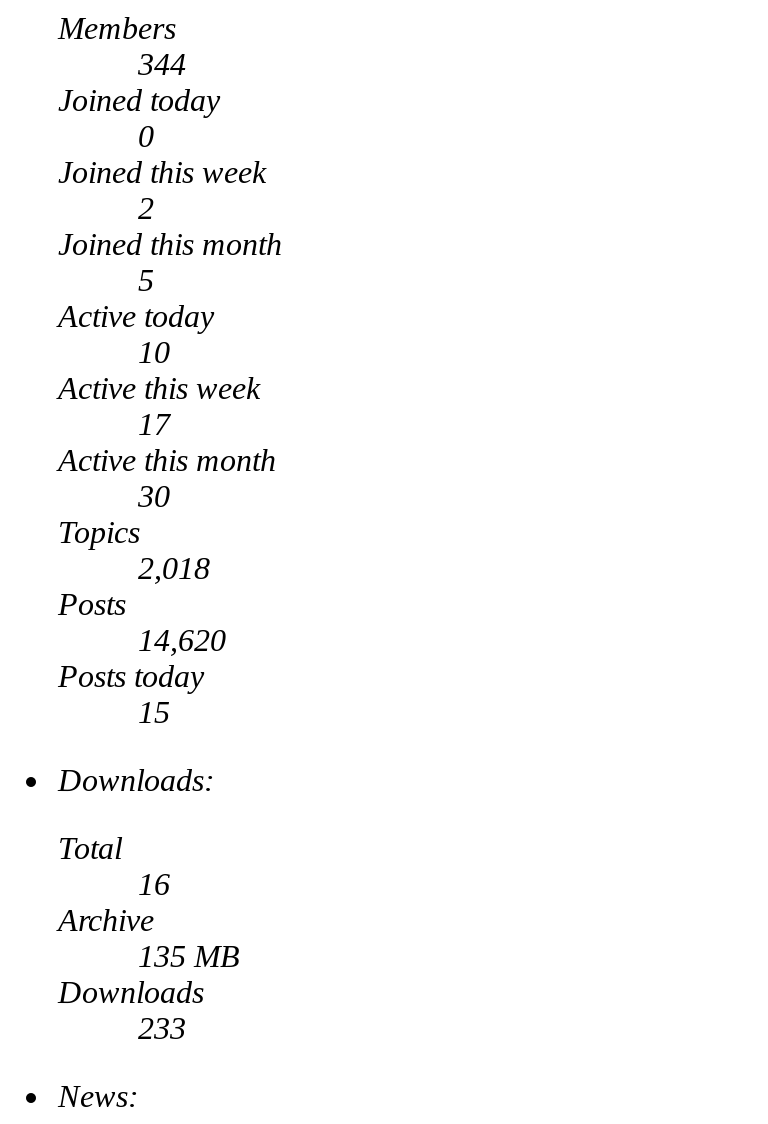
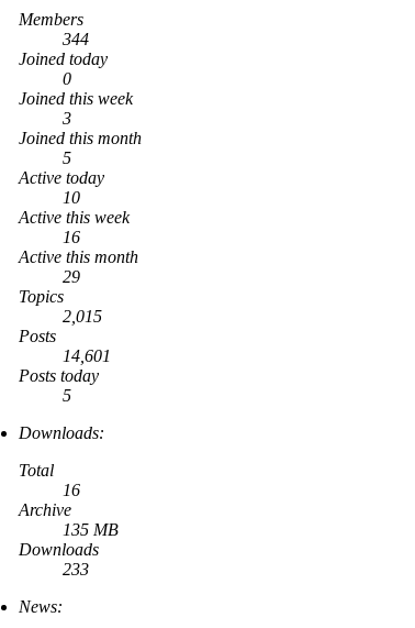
- 2
+ 3

- 17
+ 16

- 30
+ 29

- 2,018
+ 2,015

- 14,620
+ 14,601

- 15
+ 5
